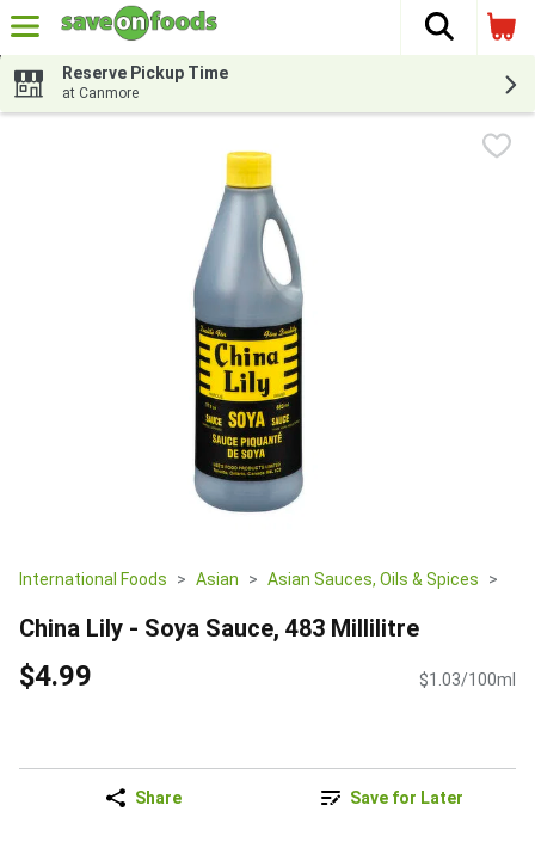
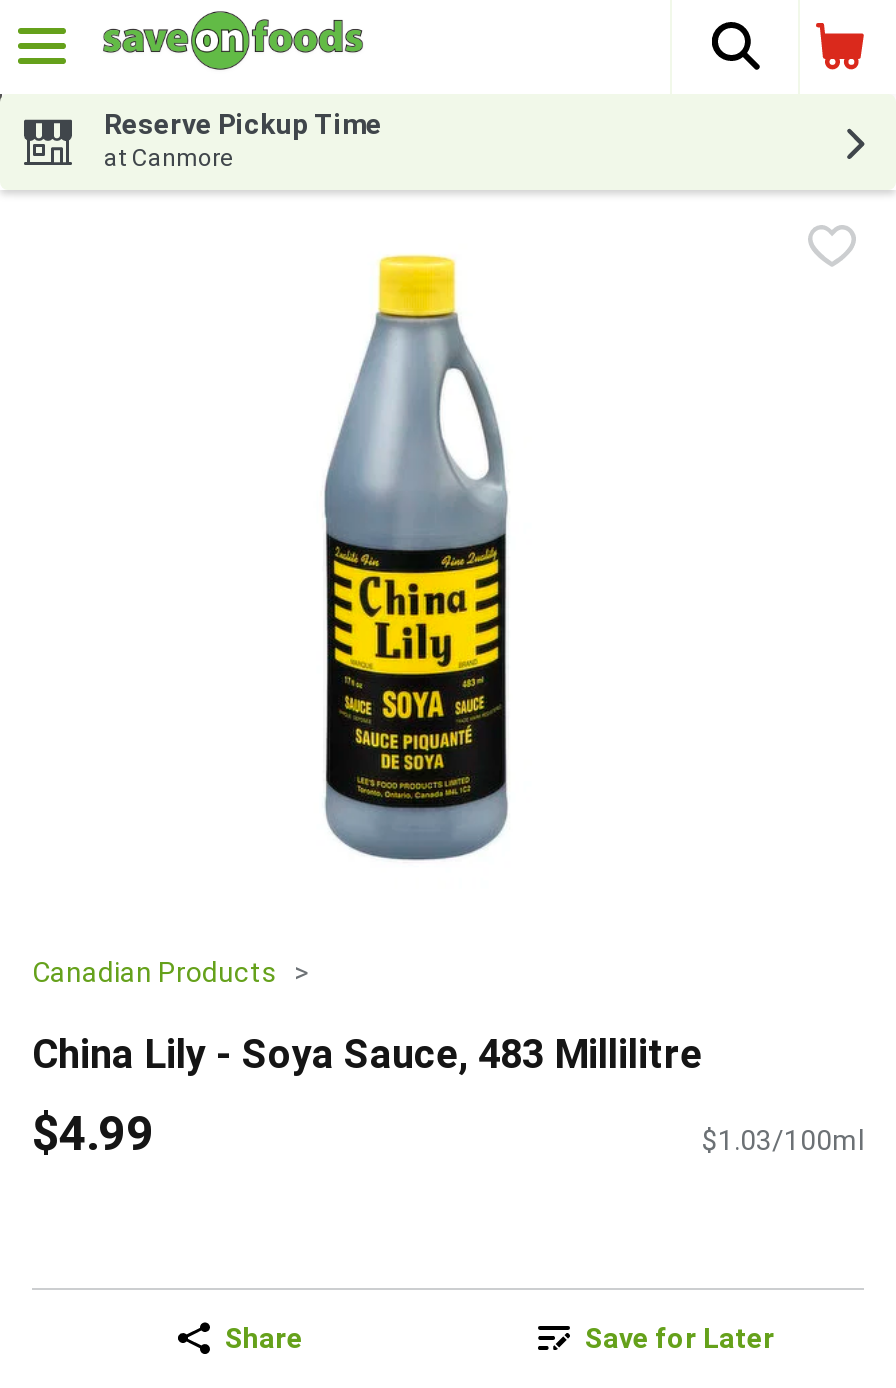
- International Foods
- Asian
- Asian Sauces, Oils & Spices
+ Canadian Products
